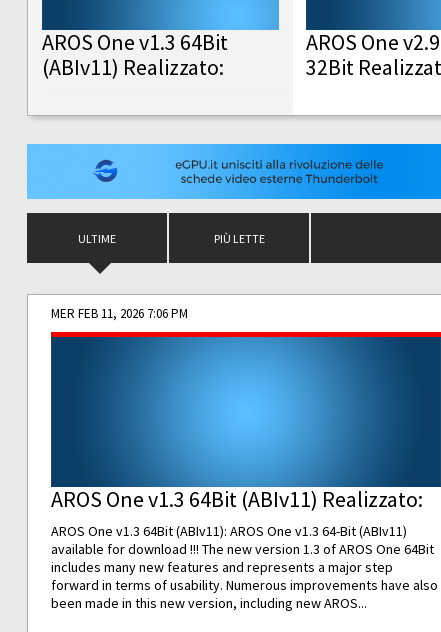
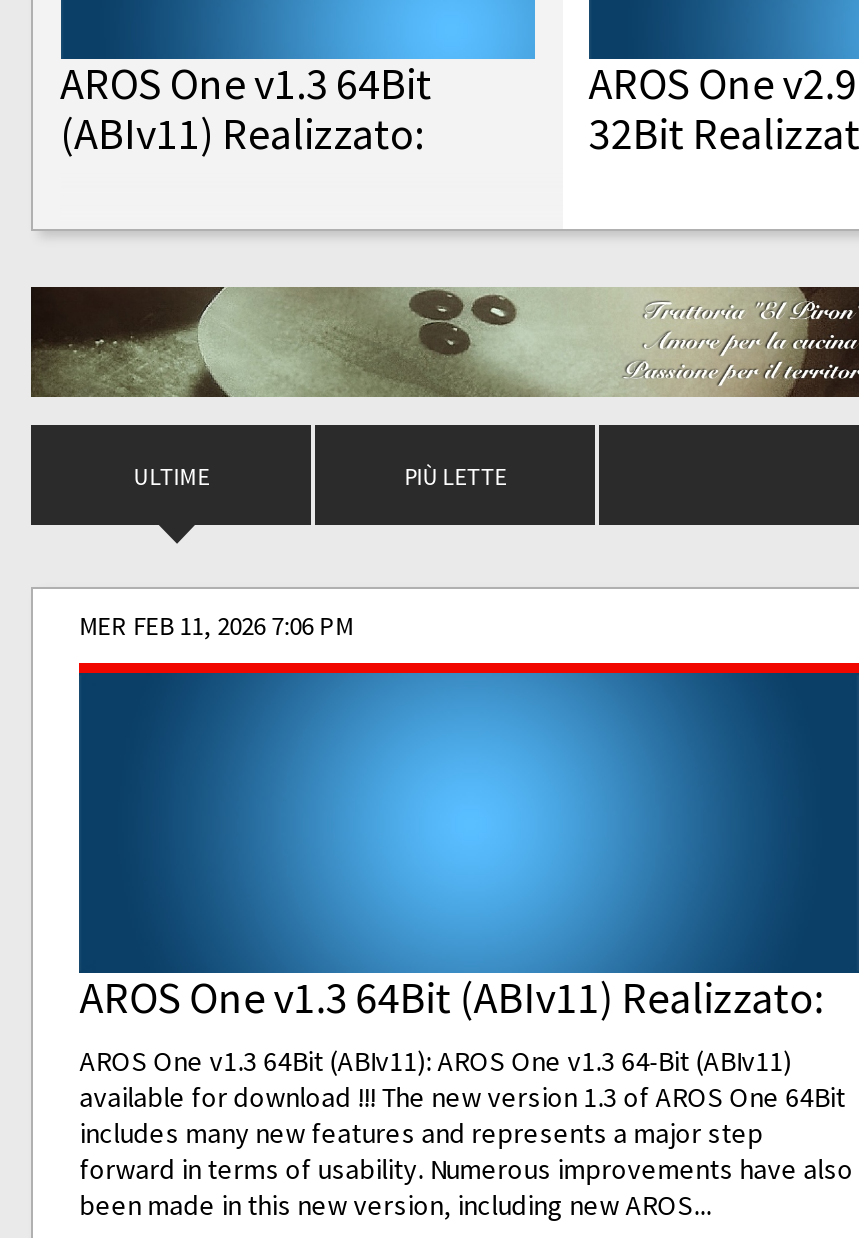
- [image]
+ [image]
